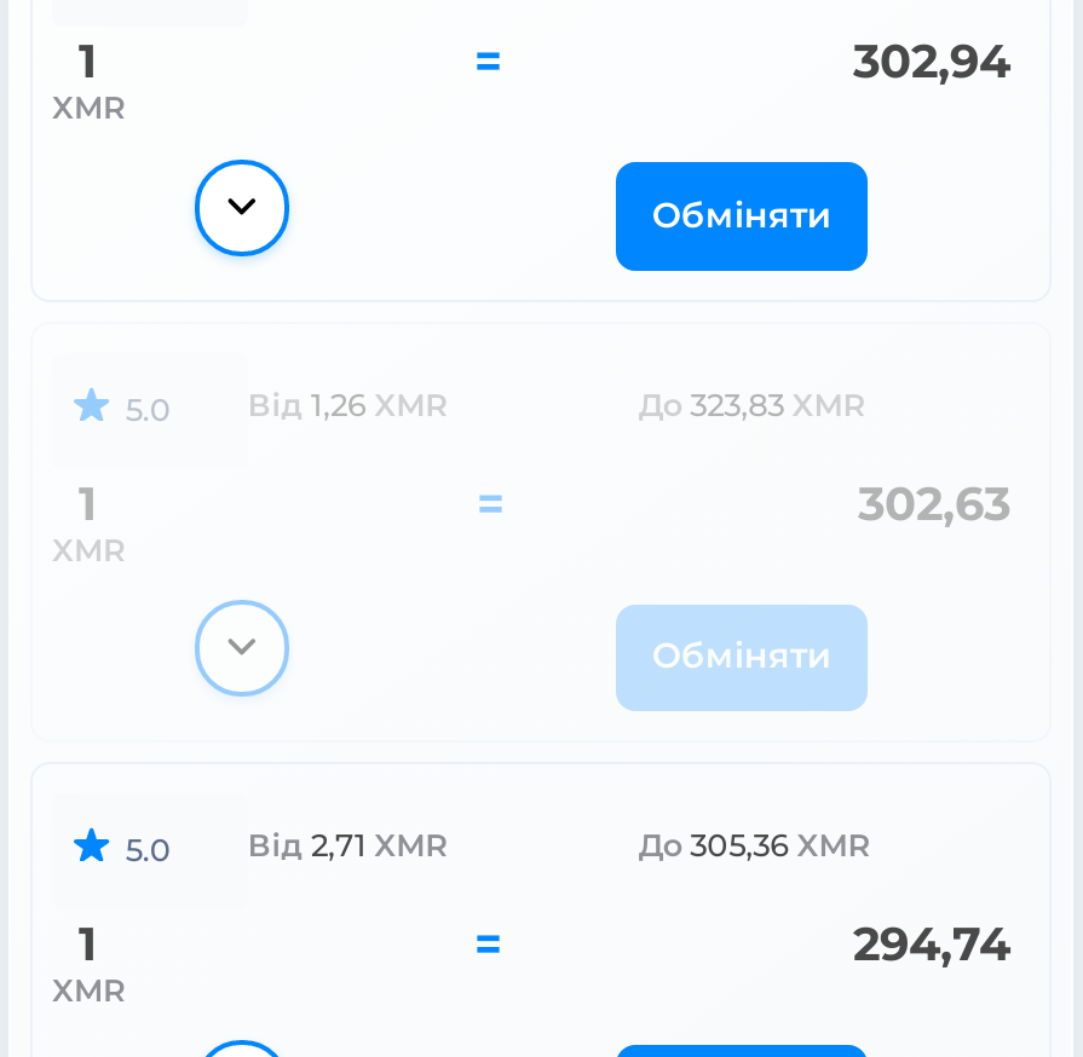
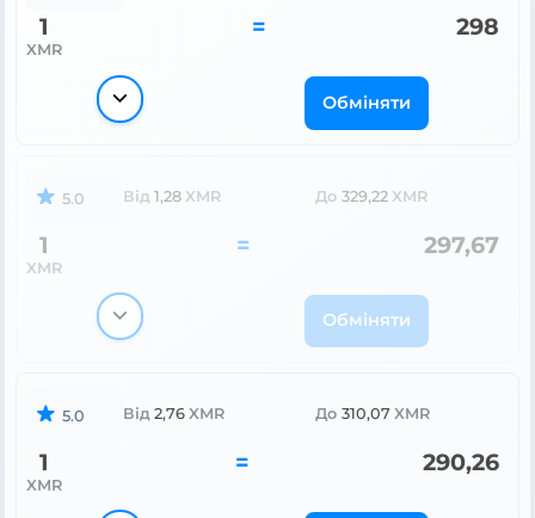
- 302,94
+ 298

- Від 1,26 XMR
+ Від 1,28 XMR

- До 323,83 XMR
+ До 329,22 XMR

- 302,63
+ 297,67

- Від 2,71 XMR
+ Від 2,76 XMR

- До 305,36 XMR
+ До 310,07 XMR

- 294,74
+ 290,26
